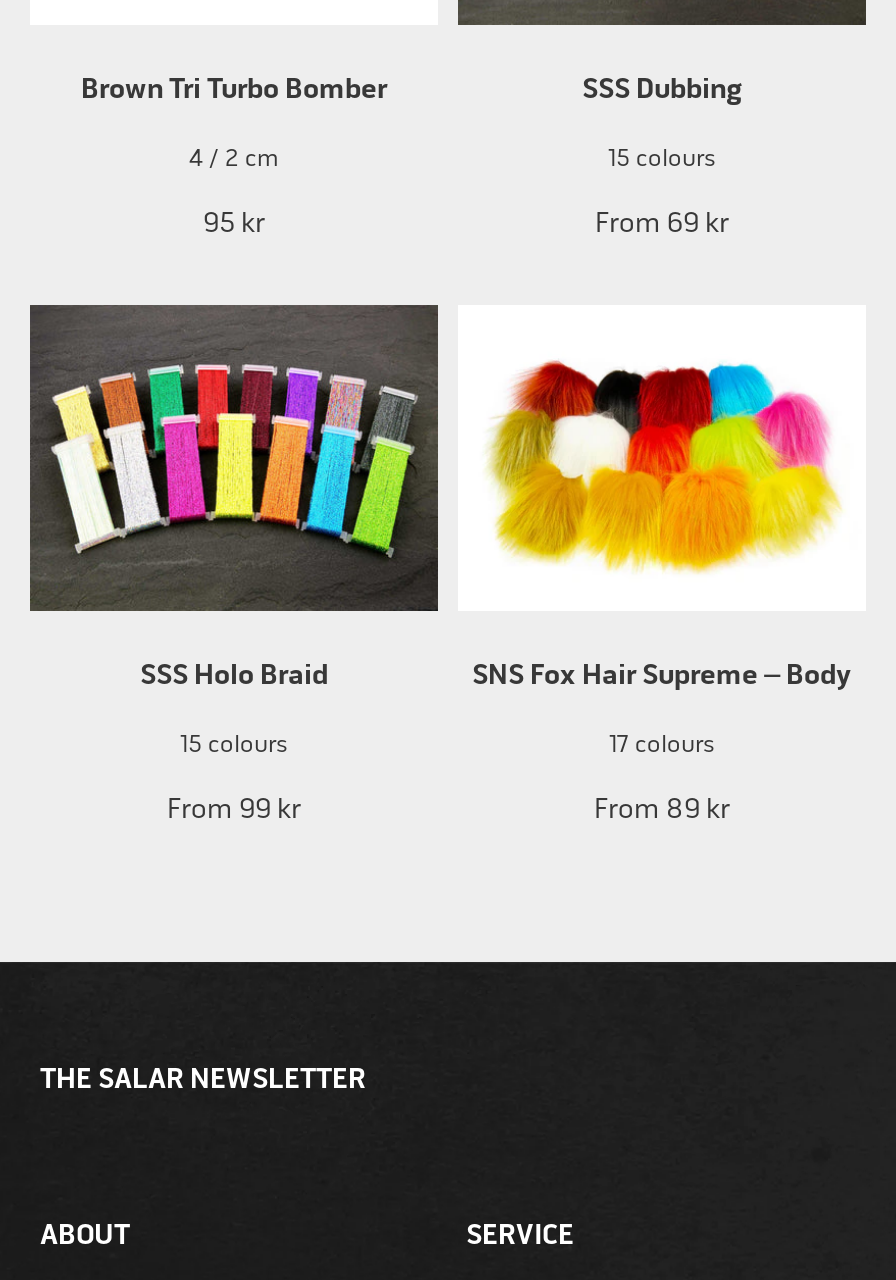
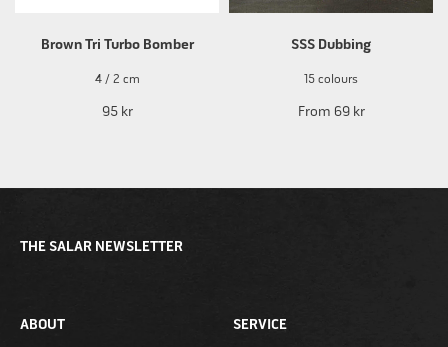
- [image]
- SSS Holo Braid
- 15 colours
- From 99 kr

- [image]
- SNS Fox Hair Supreme – Body
- 17 colours
- From 89 kr
